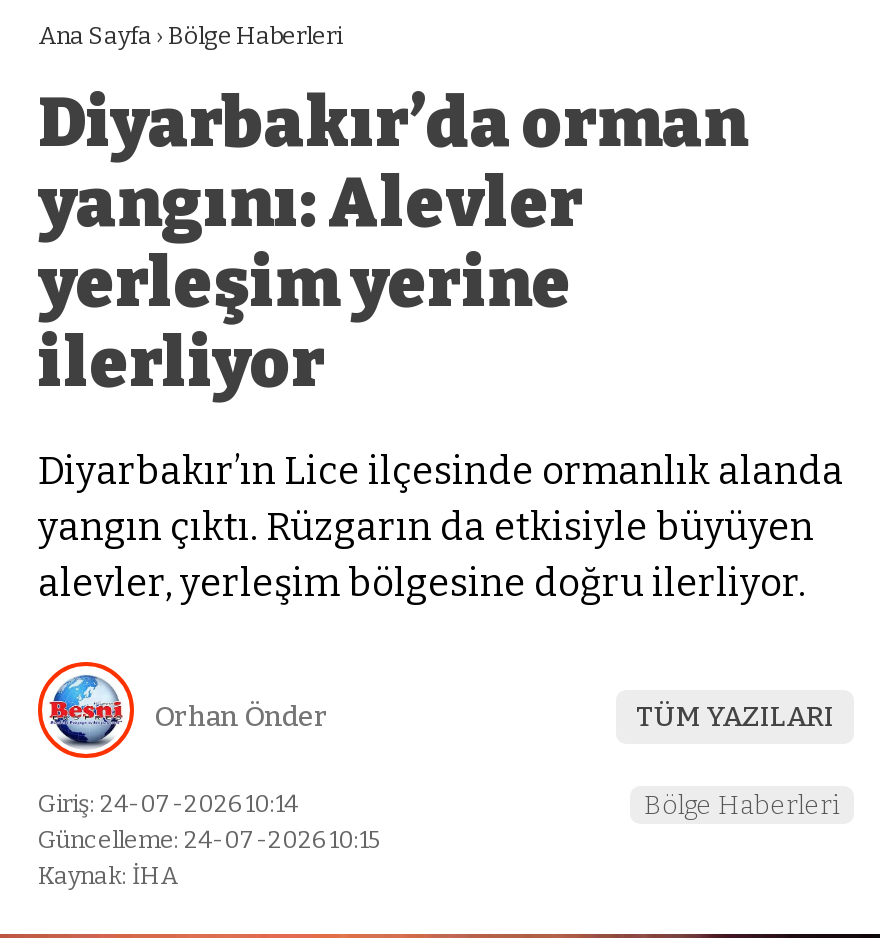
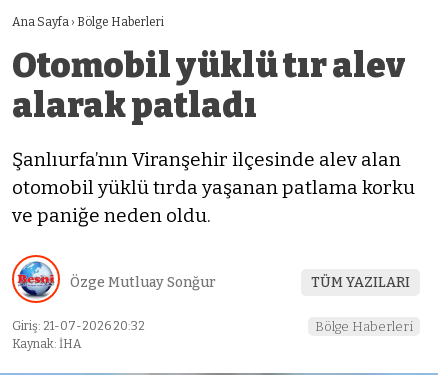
- Diyarbakır’da orman
- yangını: Alevler
- yerleşim yerine
- ilerliyor
+ Otomobil yüklü tır alev
+ alarak patladı

- Diyarbakır’ın Lice ilçesinde ormanlık alanda
- yangın çıktı. Rüzgarın da etkisiyle büyüyen
- alevler, yerleşim bölgesine doğru ilerliyor.
+ Şanlıurfa’nın Viranşehir ilçesinde alev alan
+ otomobil yüklü tırda yaşanan patlama korku
+ ve paniğe neden oldu.

- Orhan Önder
+ Özge Mutluay Sonğur

- Giriş: 24-07-2026 10:14
- Güncelleme: 24-07-2026 10:15
+ Giriş: 21-07-2026 20:32
